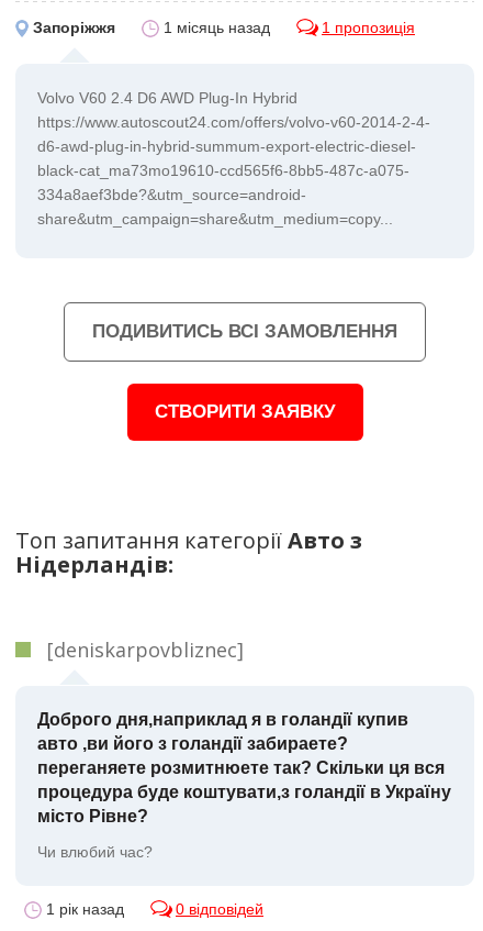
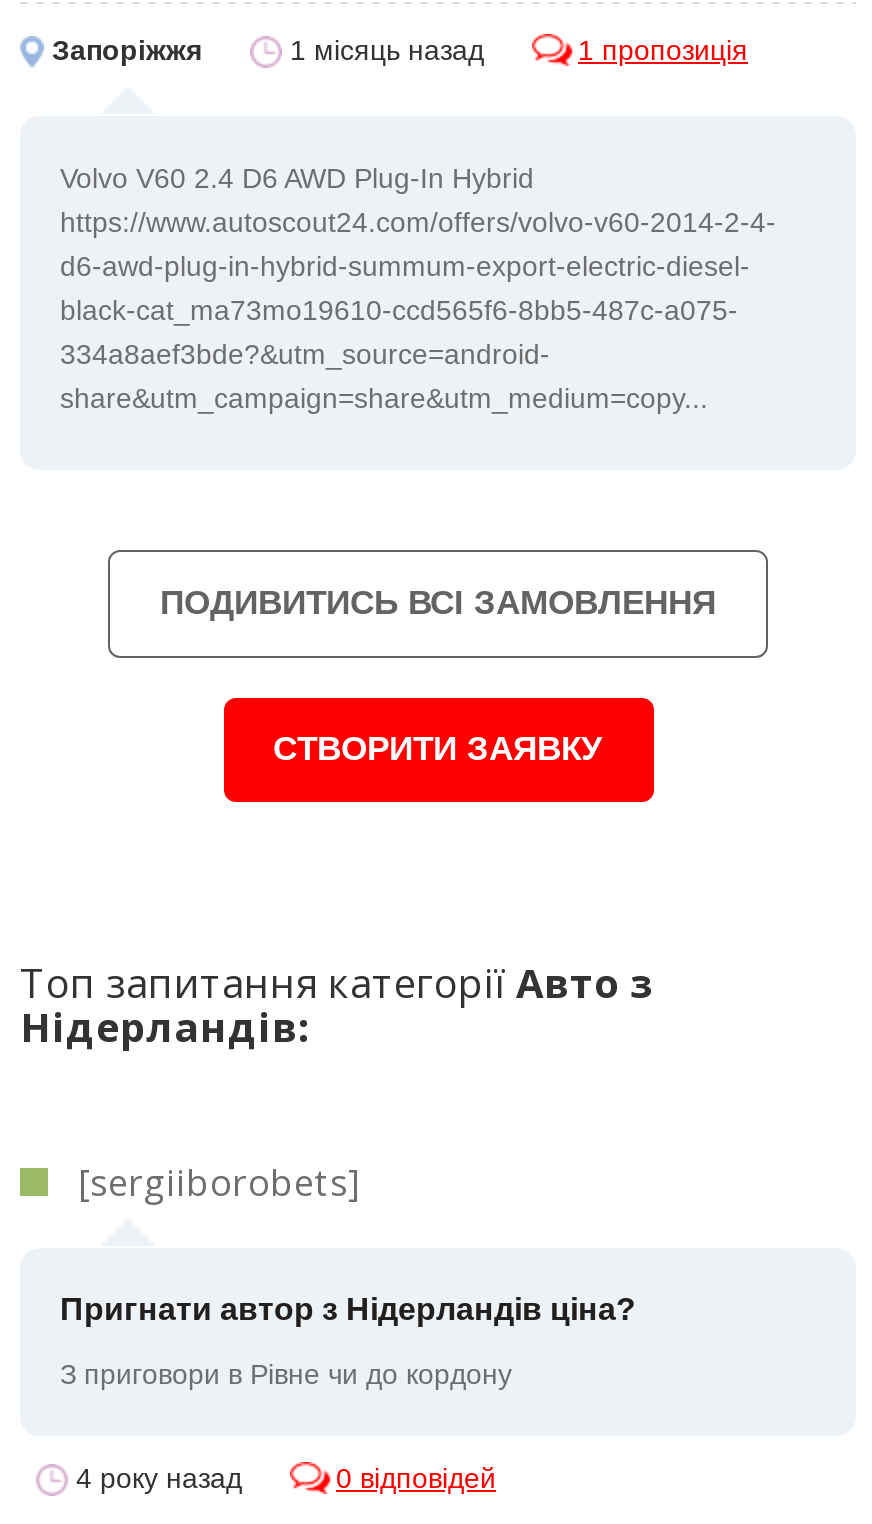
- [deniskarpovbliznec]
+ [sergiiborobets]

- Доброго дня,наприклад я в голандії купив
- авто ,ви його з голандії забираете?
- переганяете розмитнюете так? Скільки ця вся
- процедура буде коштувати,з голандії в Україну
- місто Рівне?
+ Пригнати автор з Нідерландів ціна?

- Чи влюбий час?
+ З приговори в Рівне чи до кордону

- 1 рік назад 0 відповідей
+ 4 року назад 0 відповідей
